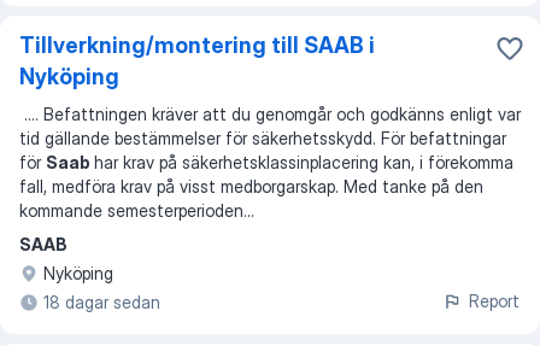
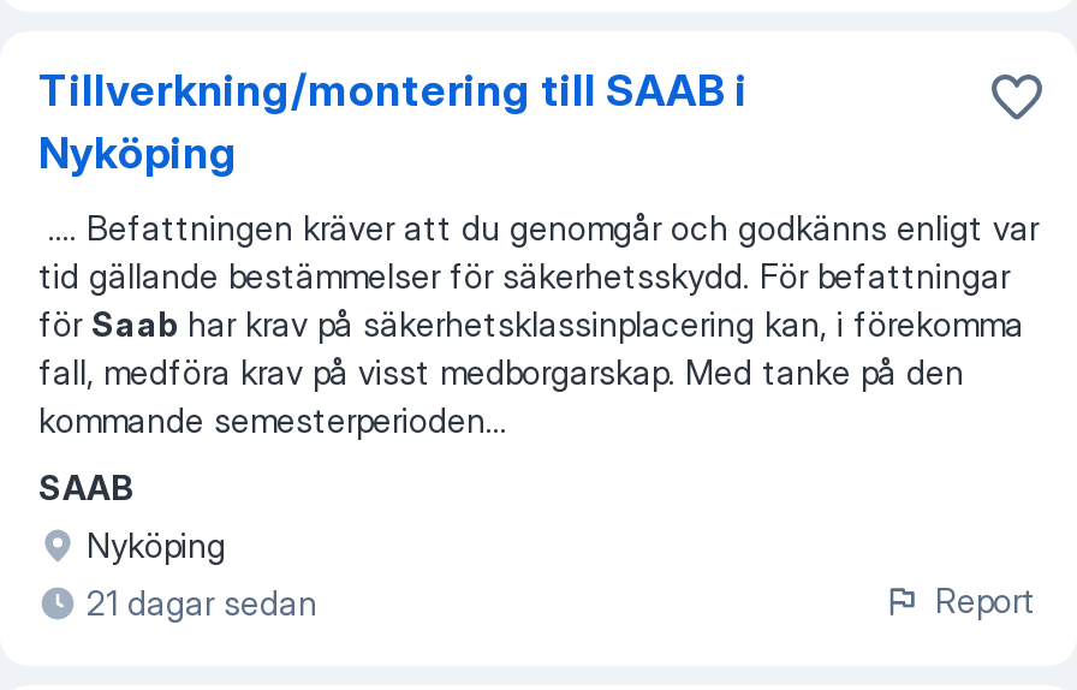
- 18 dagar sedan
+ 21 dagar sedan
